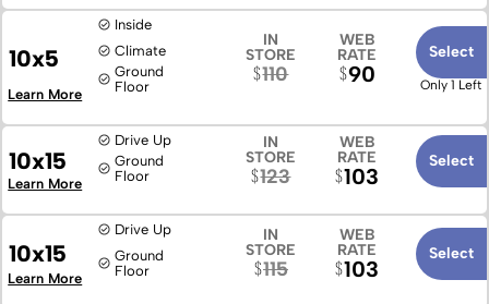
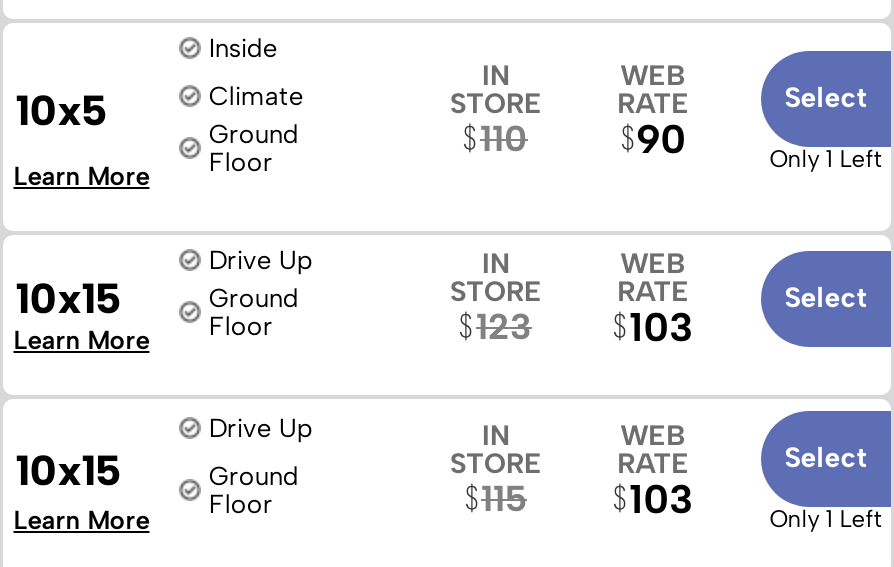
+ Only 1 Left
